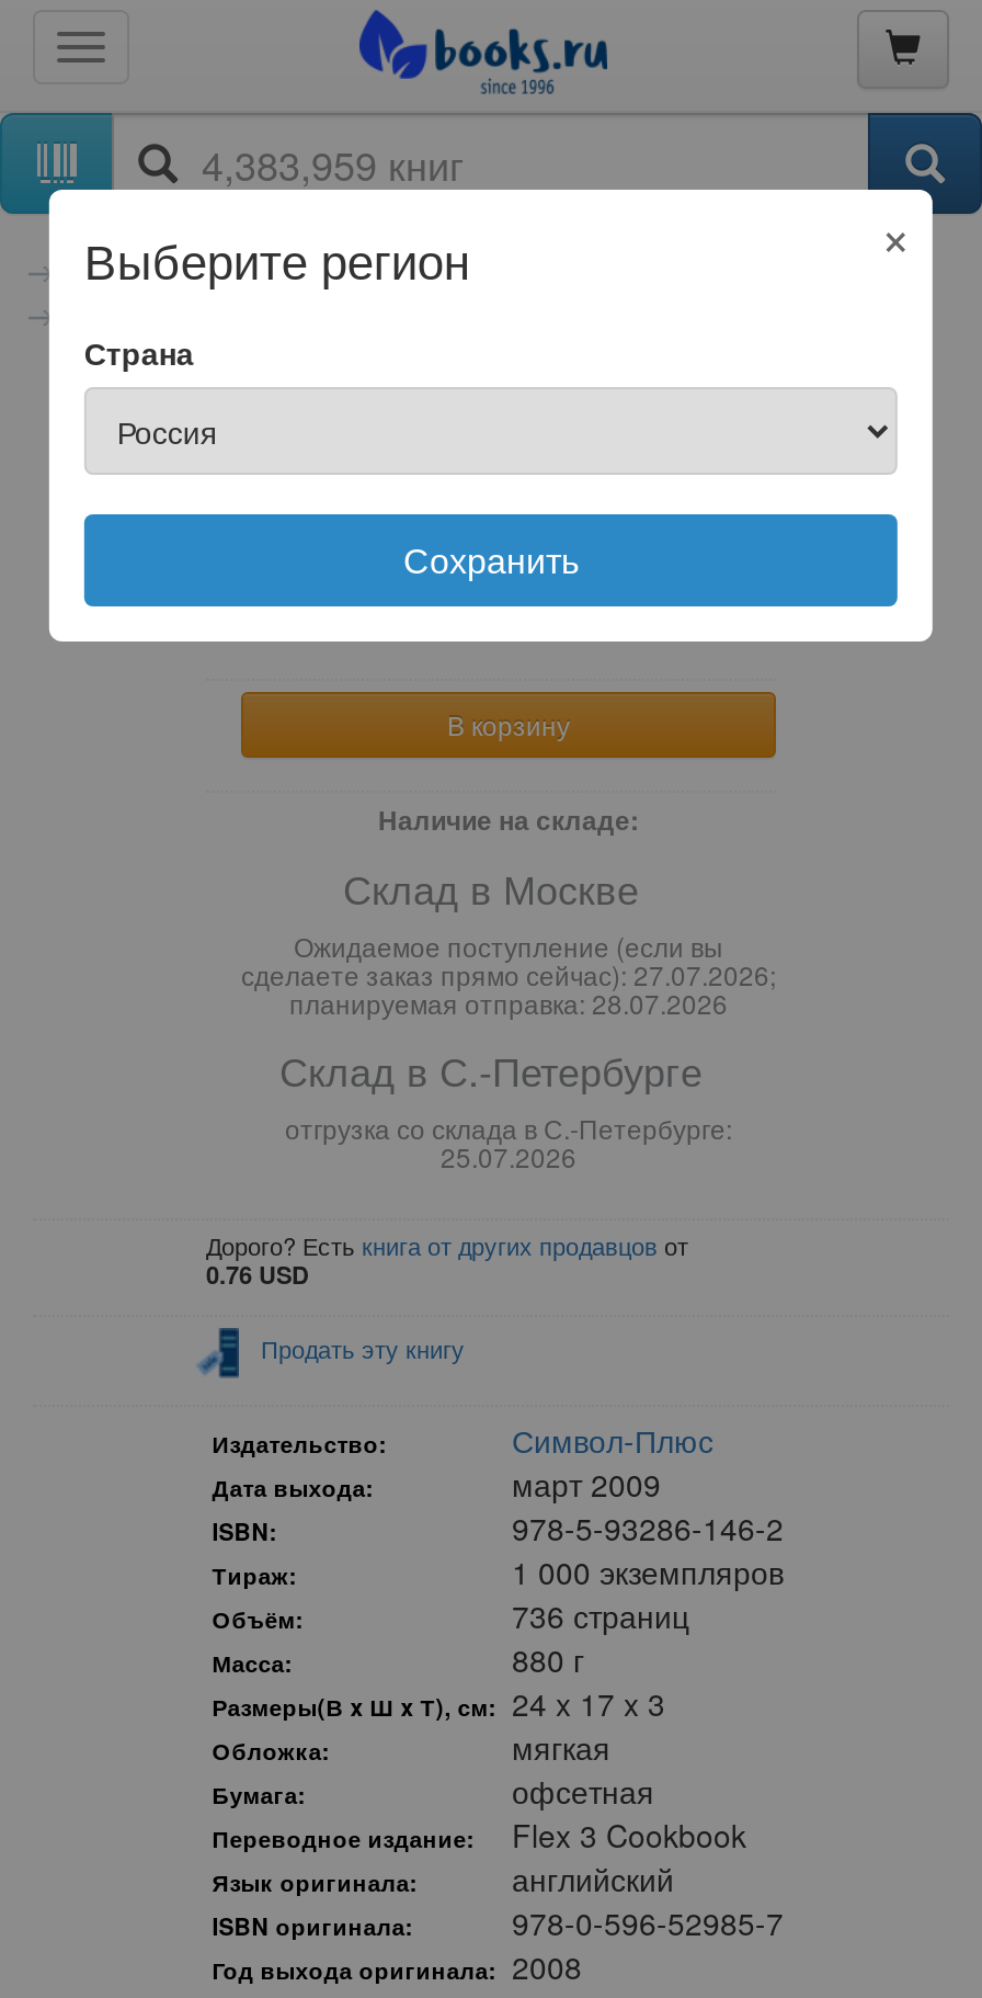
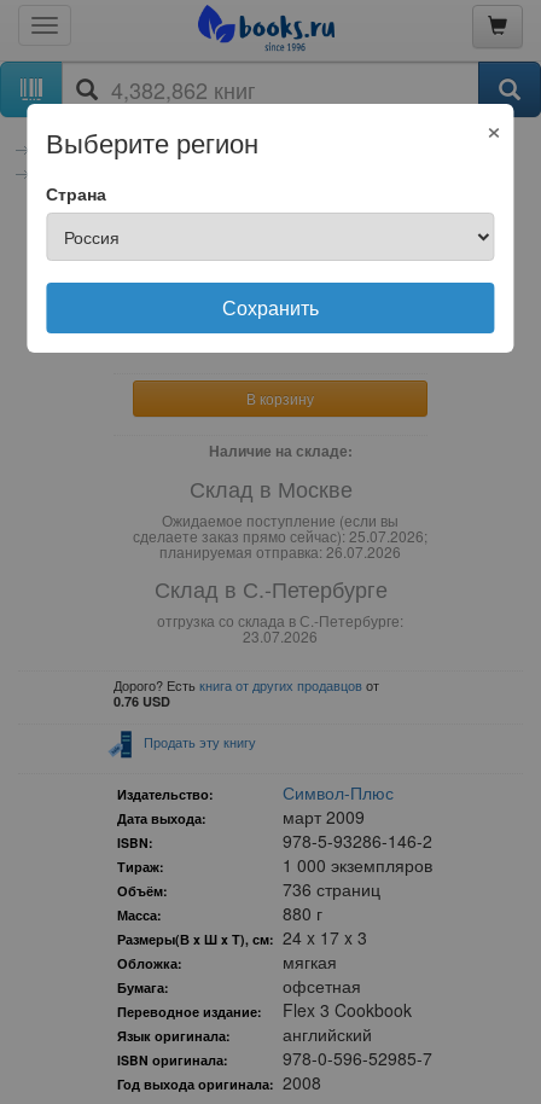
- сделаете заказ прямо сейчас): 27.07.2026;
+ сделаете заказ прямо сейчас): 25.07.2026;

- планируемая отправка: 28.07.2026
+ планируемая отправка: 26.07.2026

- 25.07.2026
+ 23.07.2026
